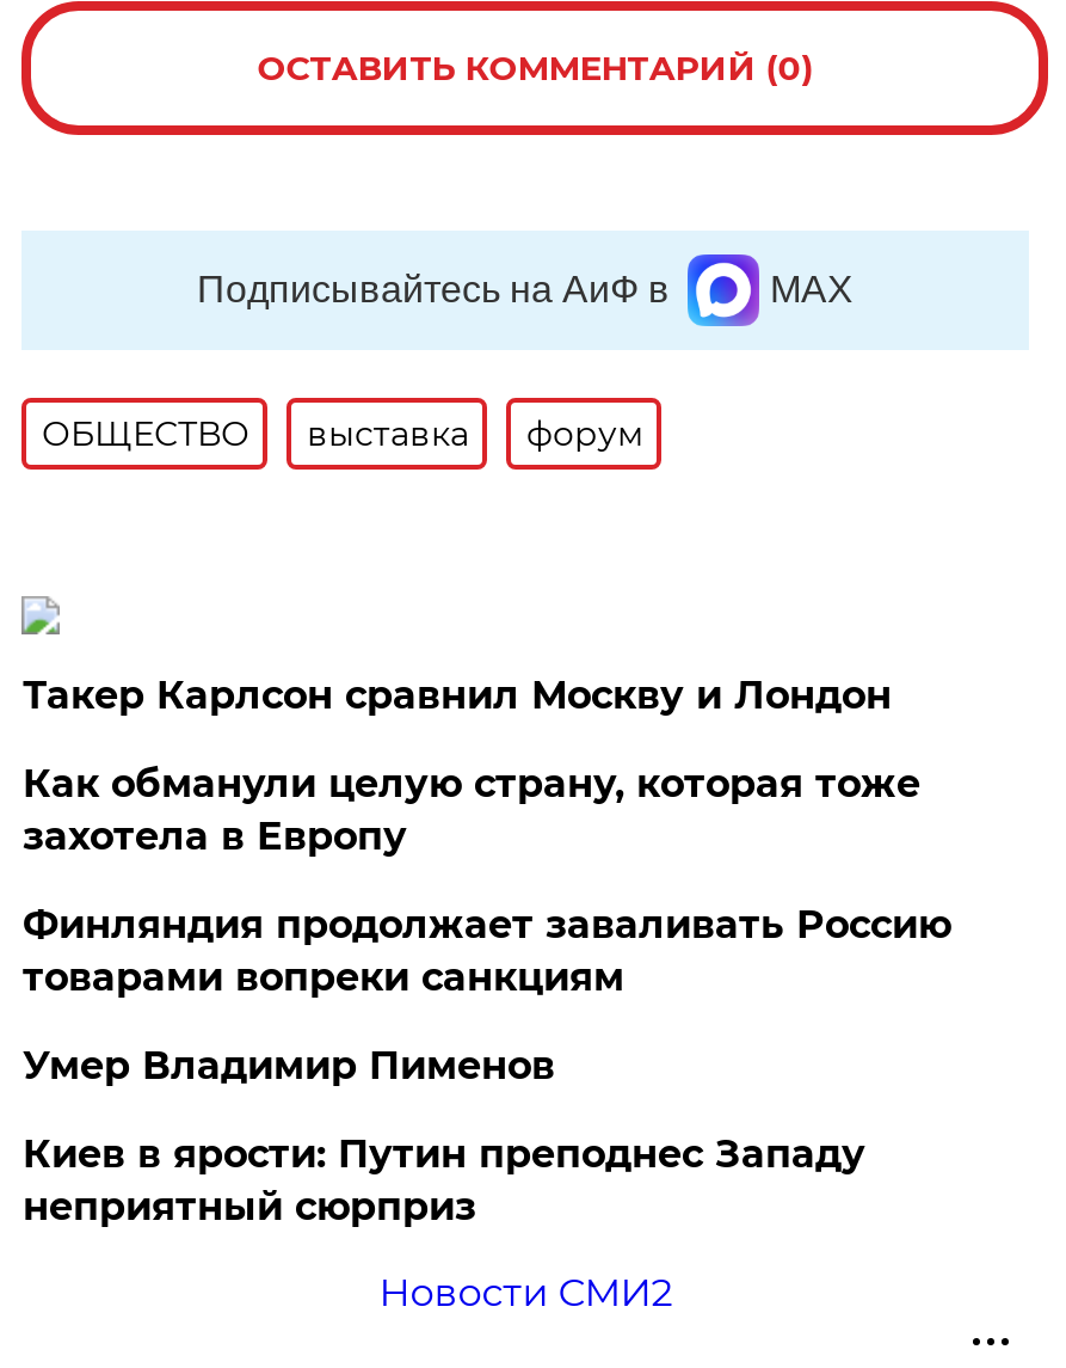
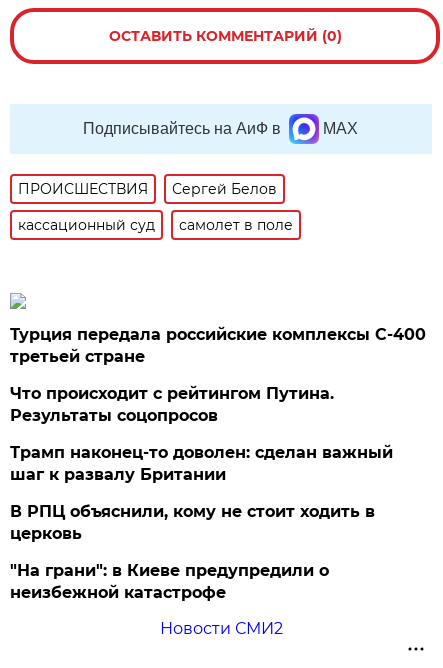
- ОБЩЕСТВО
- выставка
- форум
+ ПРОИСШЕСТВИЯ
+ Сергей Белов
+ кассационный суд
+ самолет в поле

- Такер Карлсон сравнил Москву и Лондон
- Как обманули целую страну, которая тоже
- захотела в Европу
- Финляндия продолжает заваливать Россию
- товарами вопреки санкциям
- Умер Владимир Пименов
- Киев в ярости: Путин преподнес Западу
- неприятный сюрприз
+ Турция передала российские комплексы С-400
+ третьей стране
+ Что происходит с рейтингом Путина.
+ Результаты соцопросов
+ Трамп наконец-то доволен: сделан важный
+ шаг к развалу Британии
+ В РПЦ объяснили, кому не стоит ходить в
+ церковь
+ "На грани": в Киеве предупредили о
+ неизбежной катастрофе
